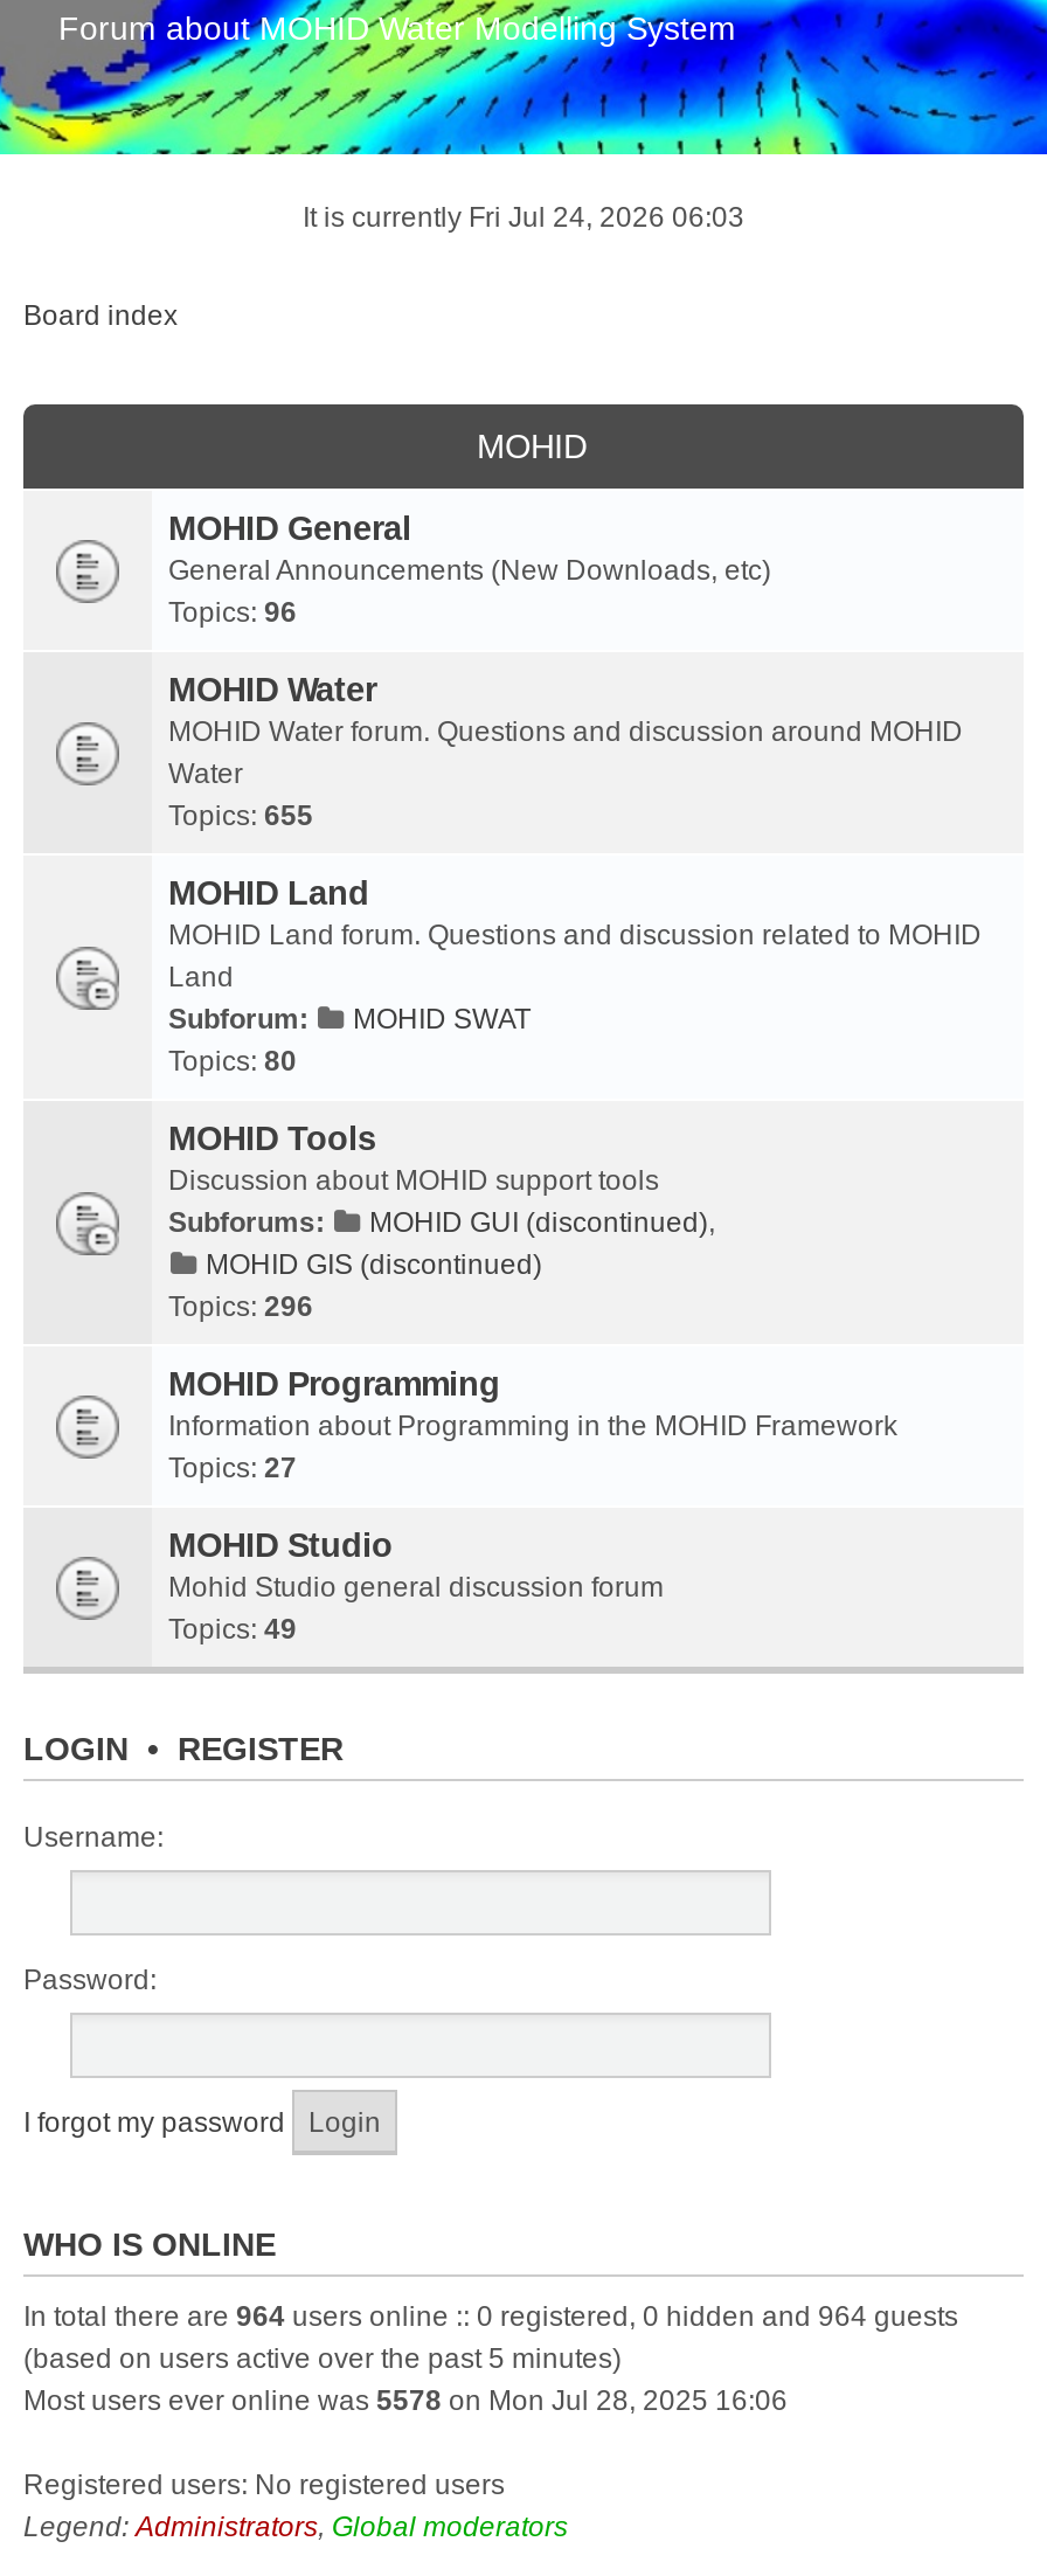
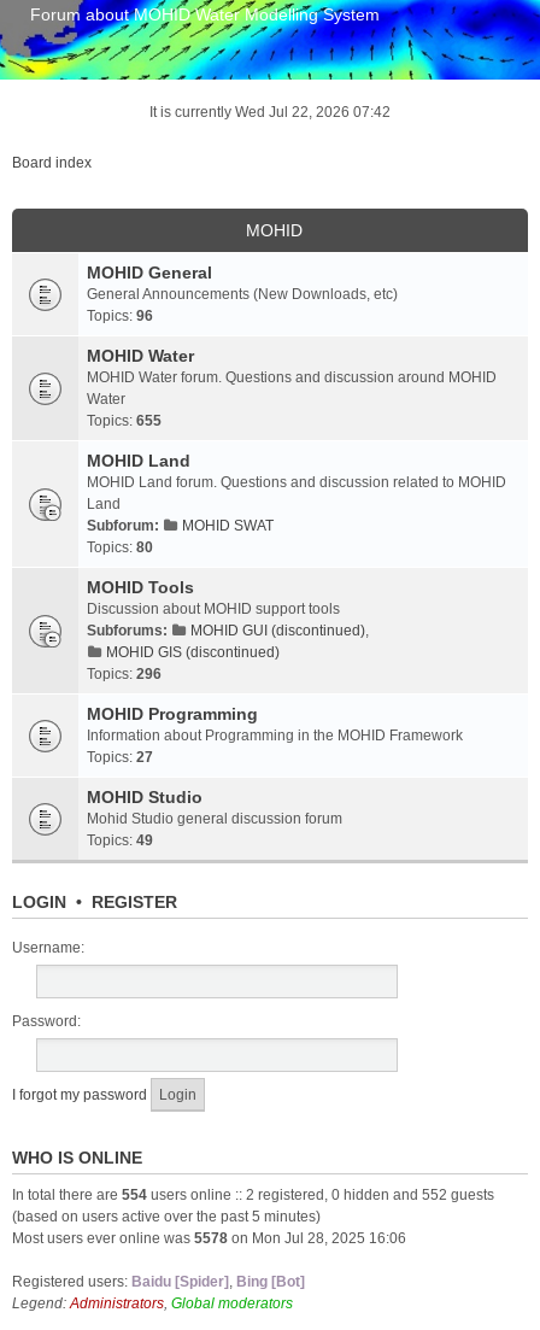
- It is currently Fri Jul 24, 2026 06:03
+ It is currently Wed Jul 22, 2026 07:42

- In total there are 964 users online :: 0 registered, 0 hidden and 964 guests
+ In total there are 554 users online :: 2 registered, 0 hidden and 552 guests

- Registered users: No registered users
+ Registered users: Baidu [Spider], Bing [Bot]
